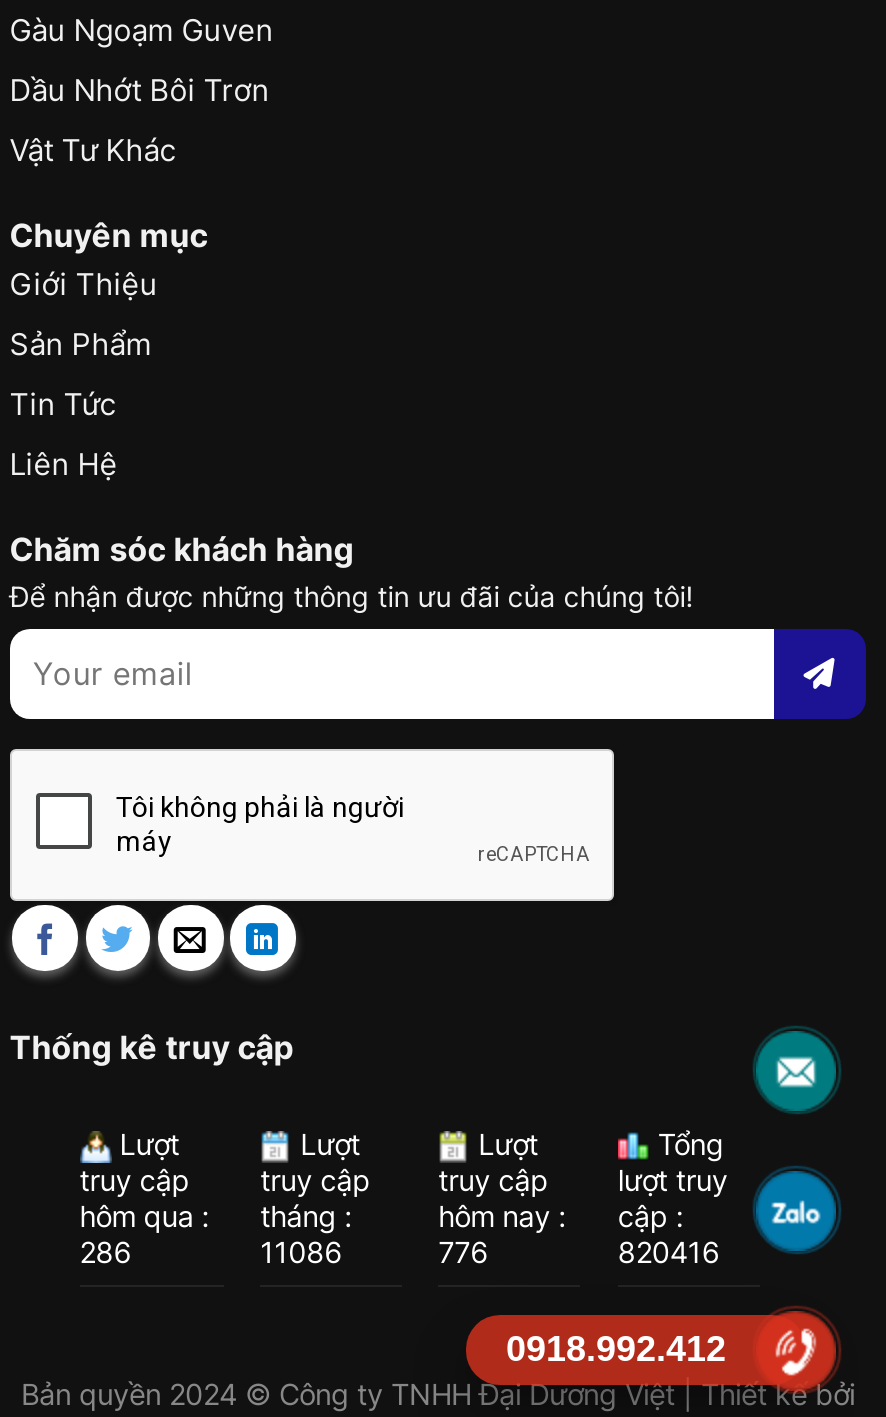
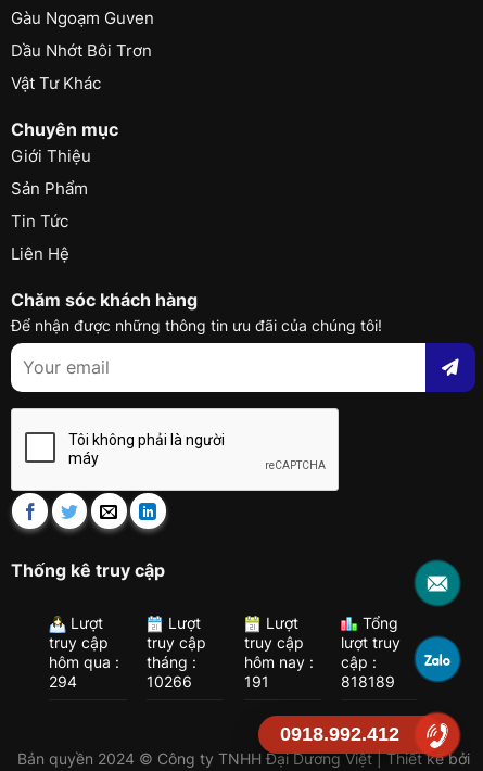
- 286
+ 294

- 11086
+ 10266

- 776
+ 191

- 820416
+ 818189
